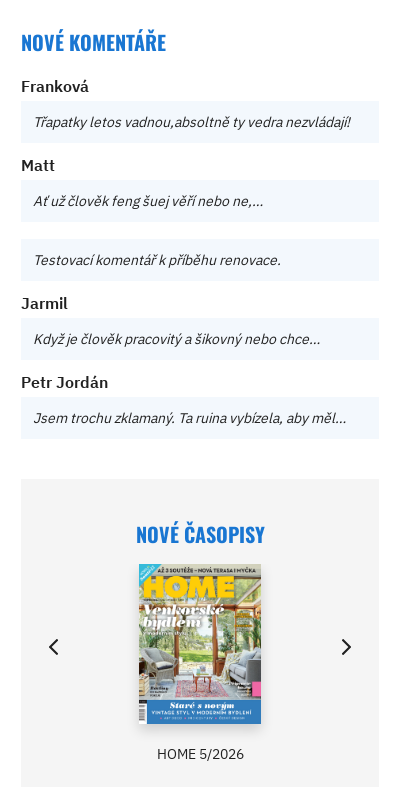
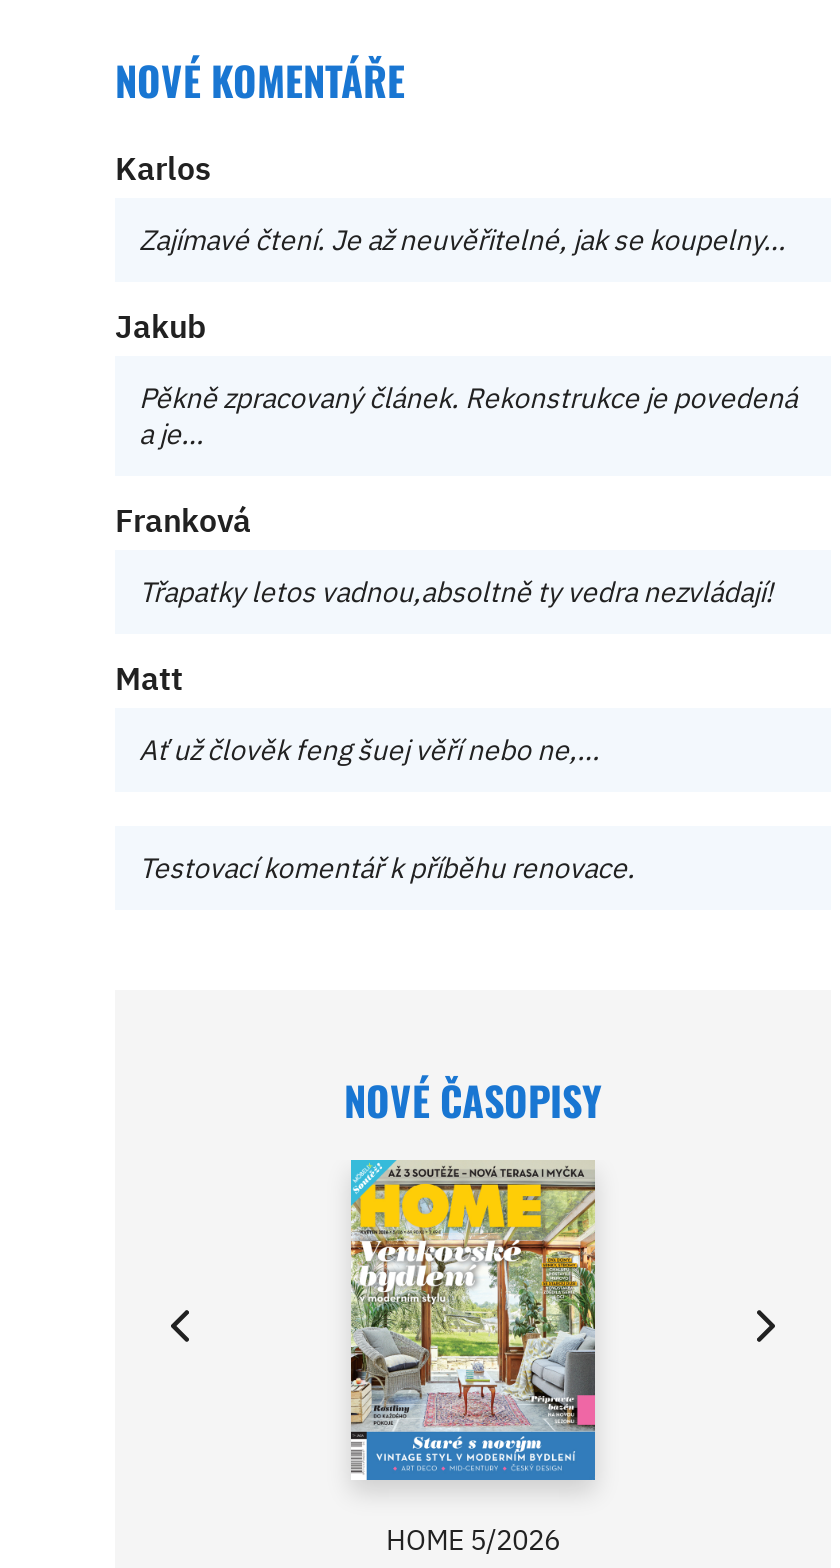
+ Karlos
+ Zajímavé čtení. Je až neuvěřitelné, jak se koupelny…
+ Jakub
+ Pěkně zpracovaný článek. Rekonstrukce je povedená
+ a je…

moved down: Franková | Třapatky letos vadnou,absoltně ty vedra nezvládají! | Matt | Ať už člověk feng šuej věří nebo ne,… | Testovací komentář k příběhu renovace.

- Jarmil
- Když je člověk pracovitý a šikovný nebo chce…
- Petr Jordán
- Jsem trochu zklamaný. Ta ruina vybízela, aby měl…
